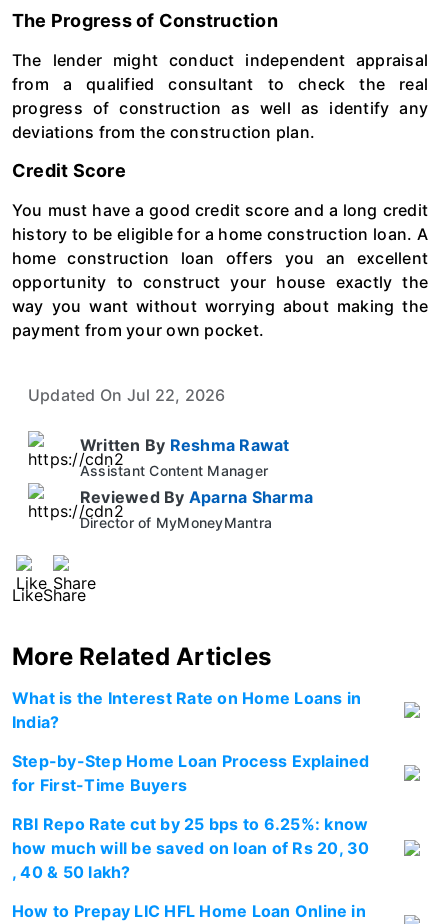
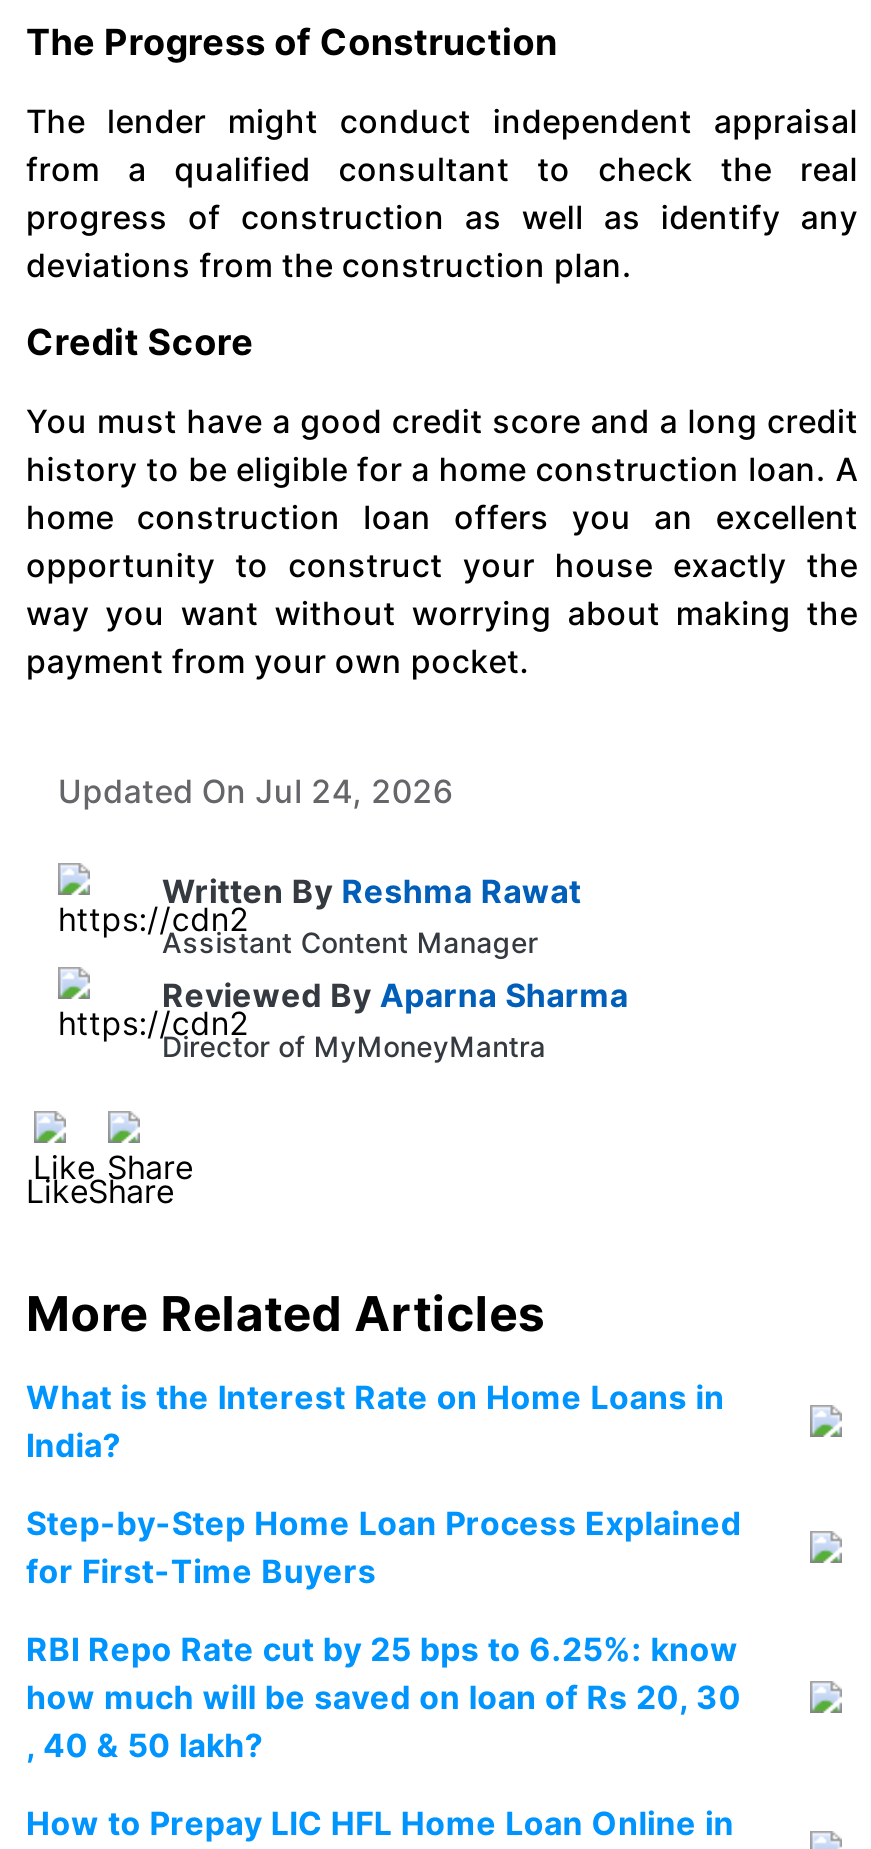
- Updated On Jul 22, 2026
+ Updated On Jul 24, 2026
